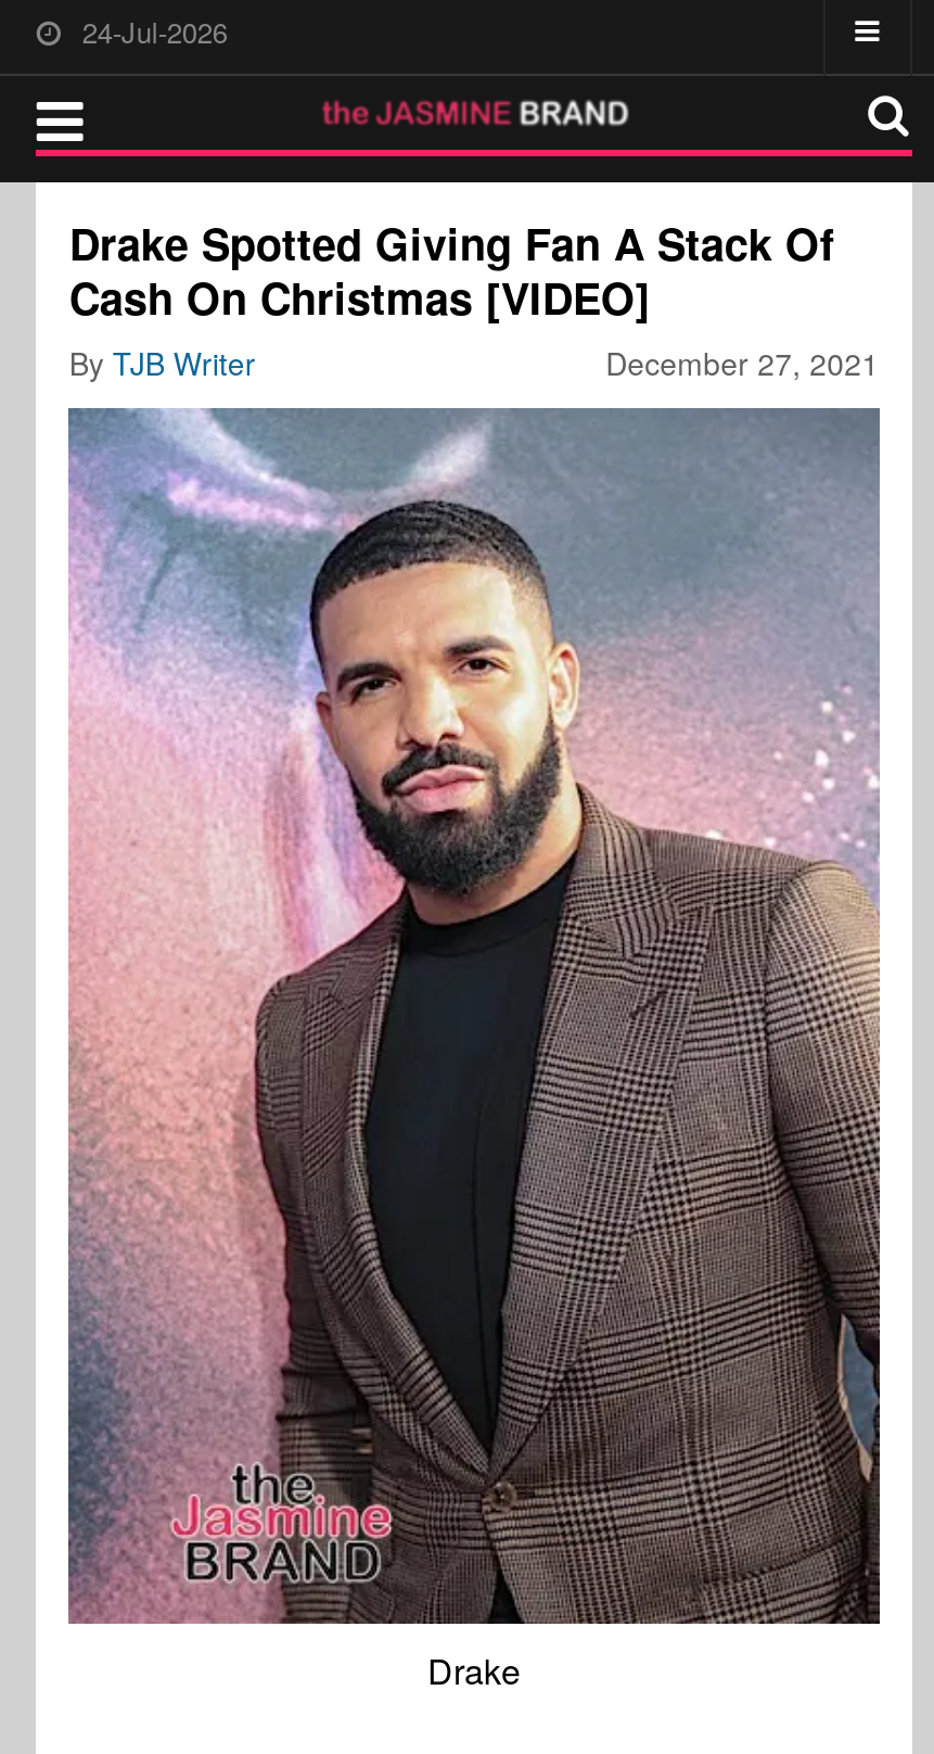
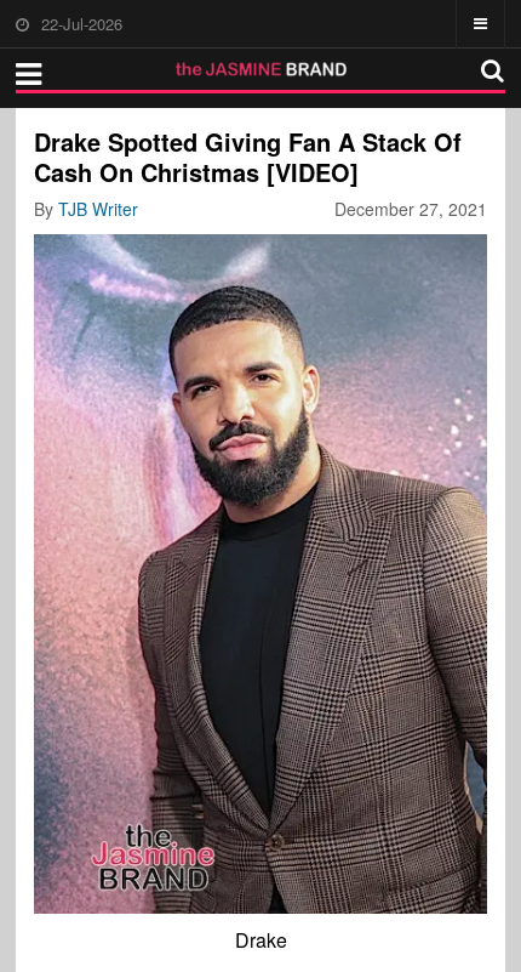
- 24-Jul-2026
+ 22-Jul-2026
